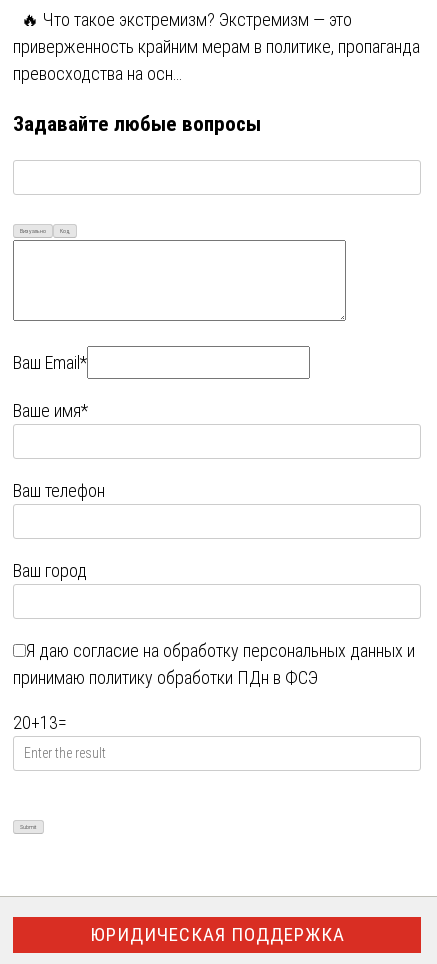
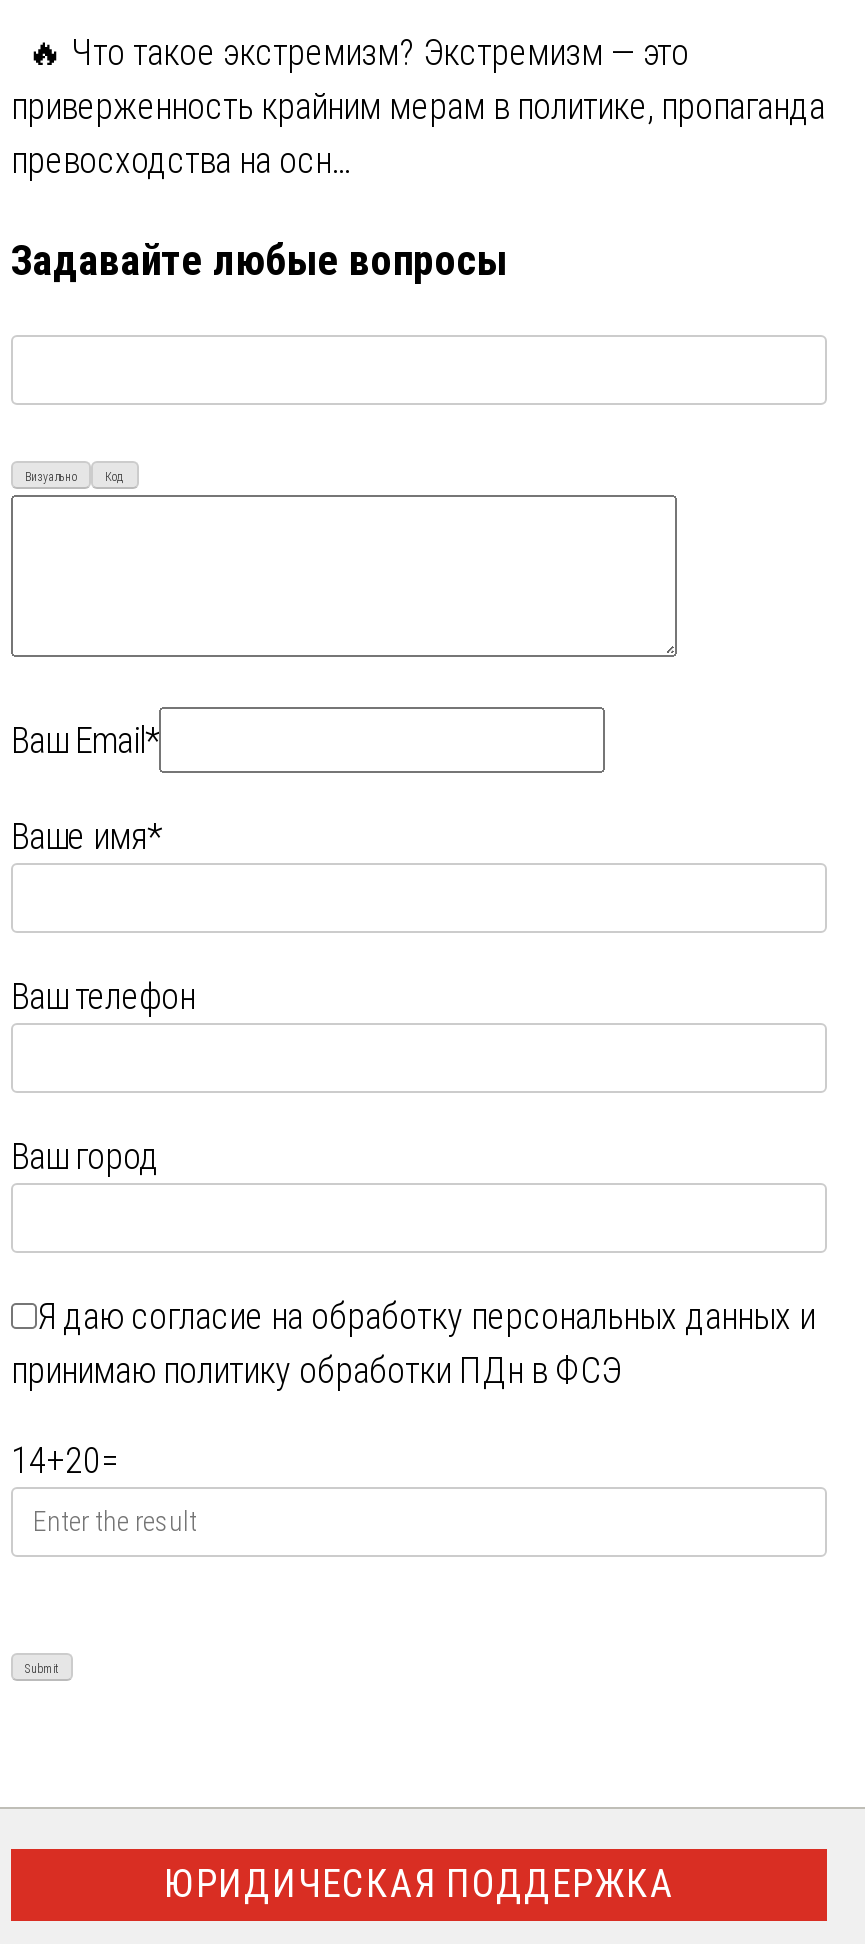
- 20+13=
+ 14+20=
